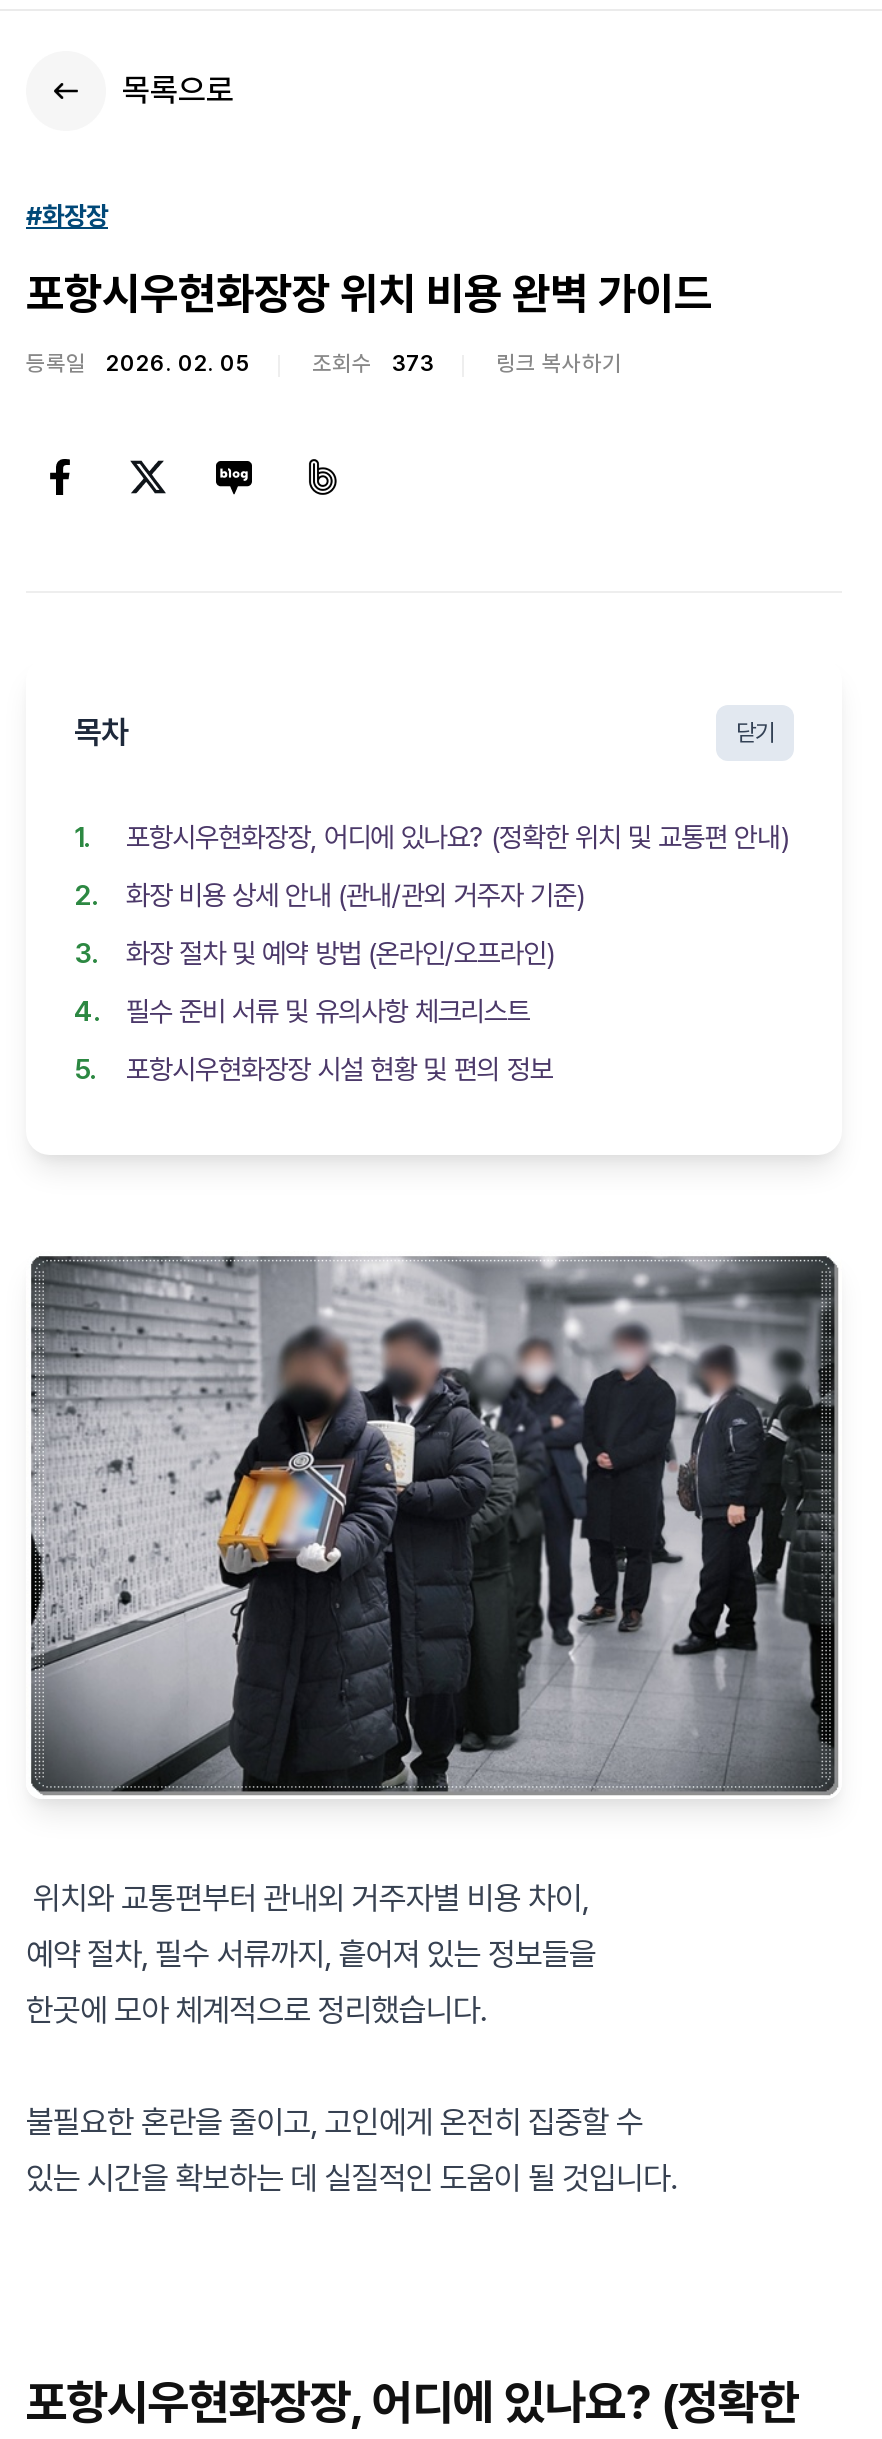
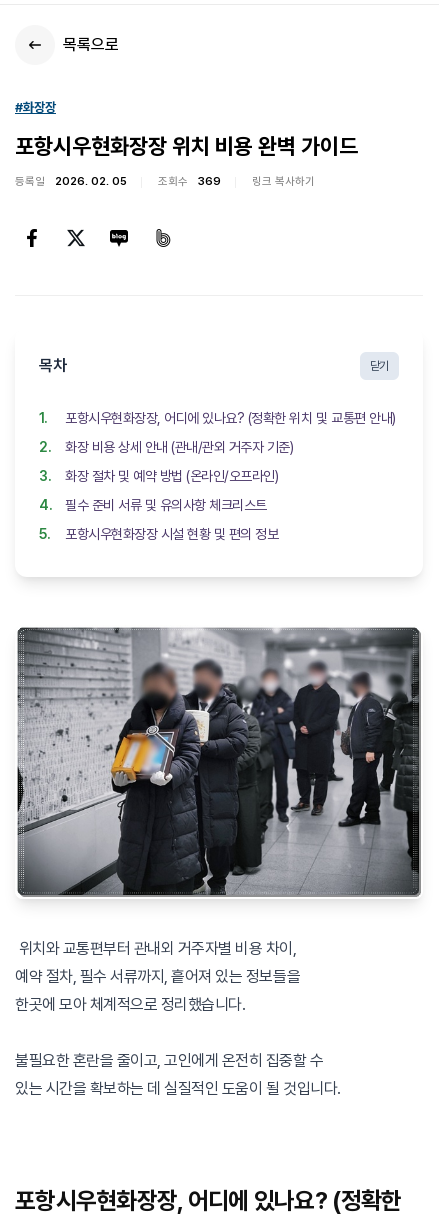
- 조회수 373
+ 조회수 369
